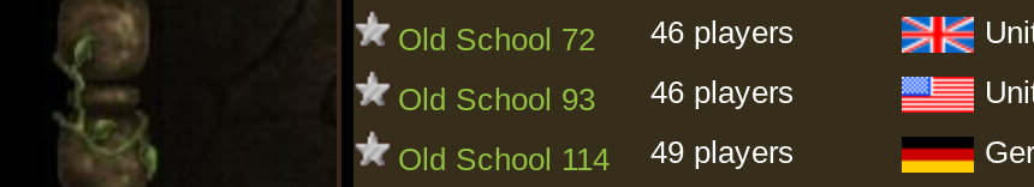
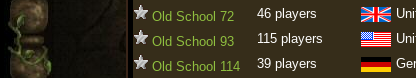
- Old School 93 46 players
+ Old School 93 115 players

- Old School 114 49 players
+ Old School 114 39 players
